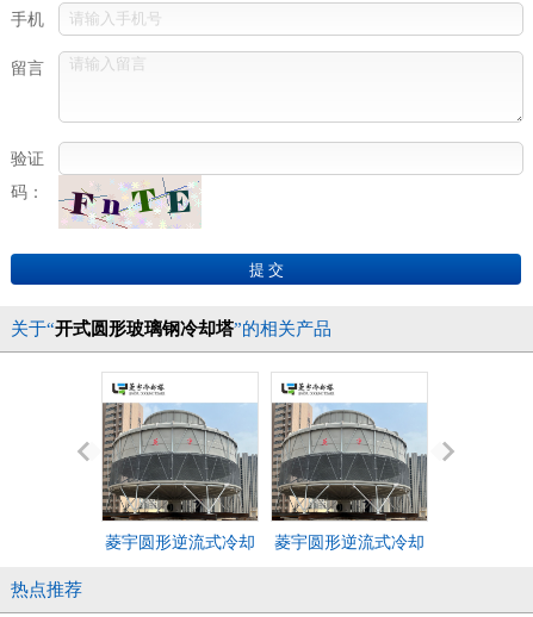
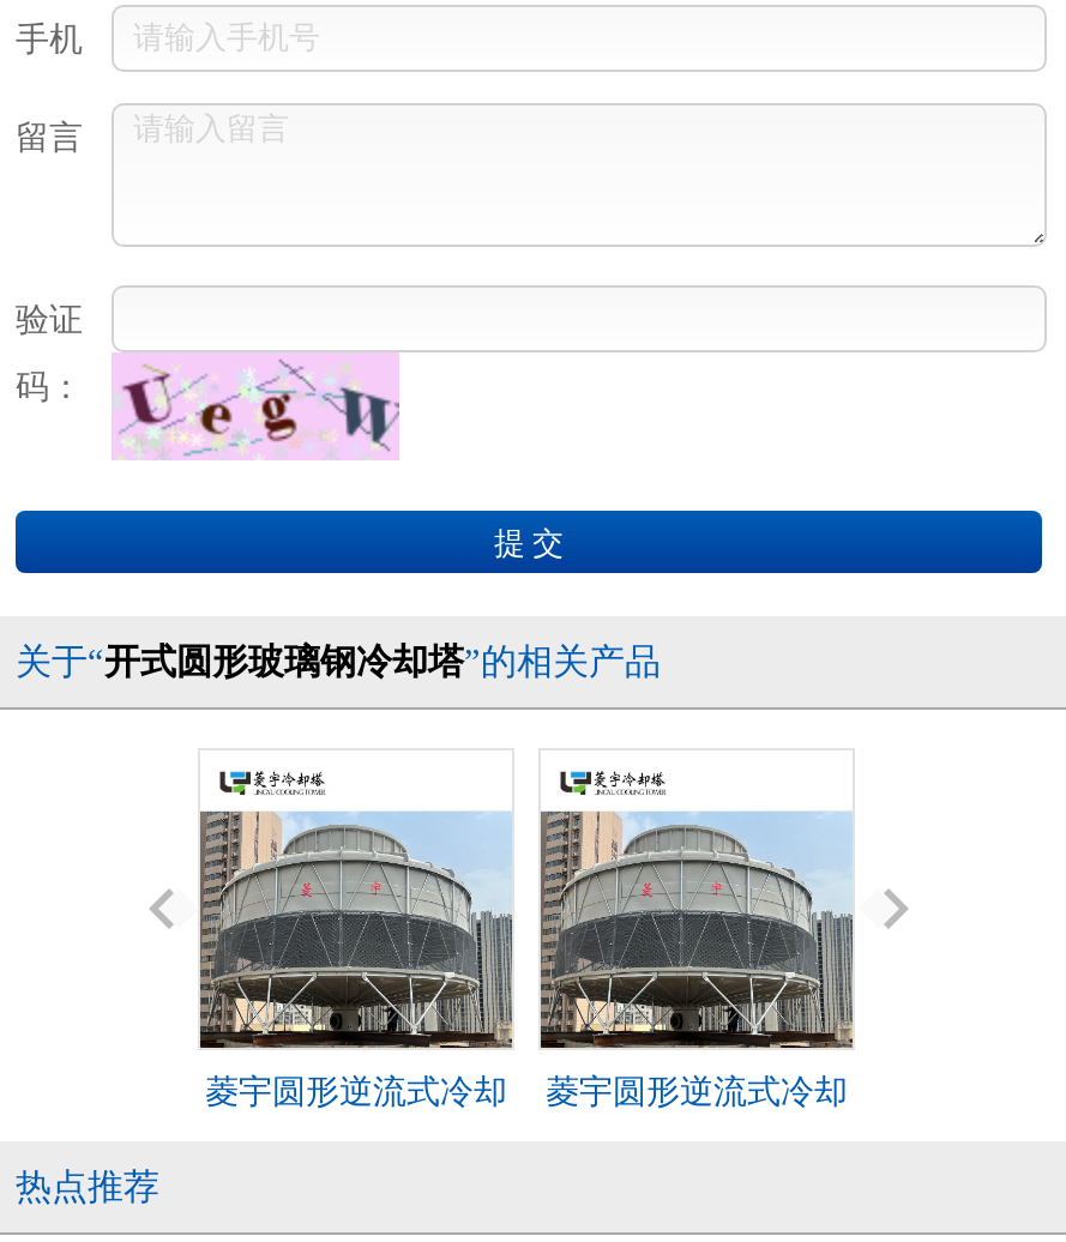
- [image]
+ [image]
